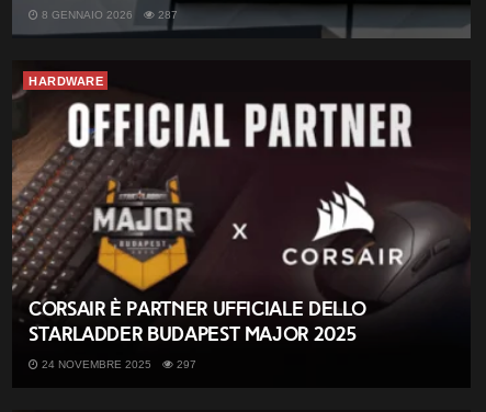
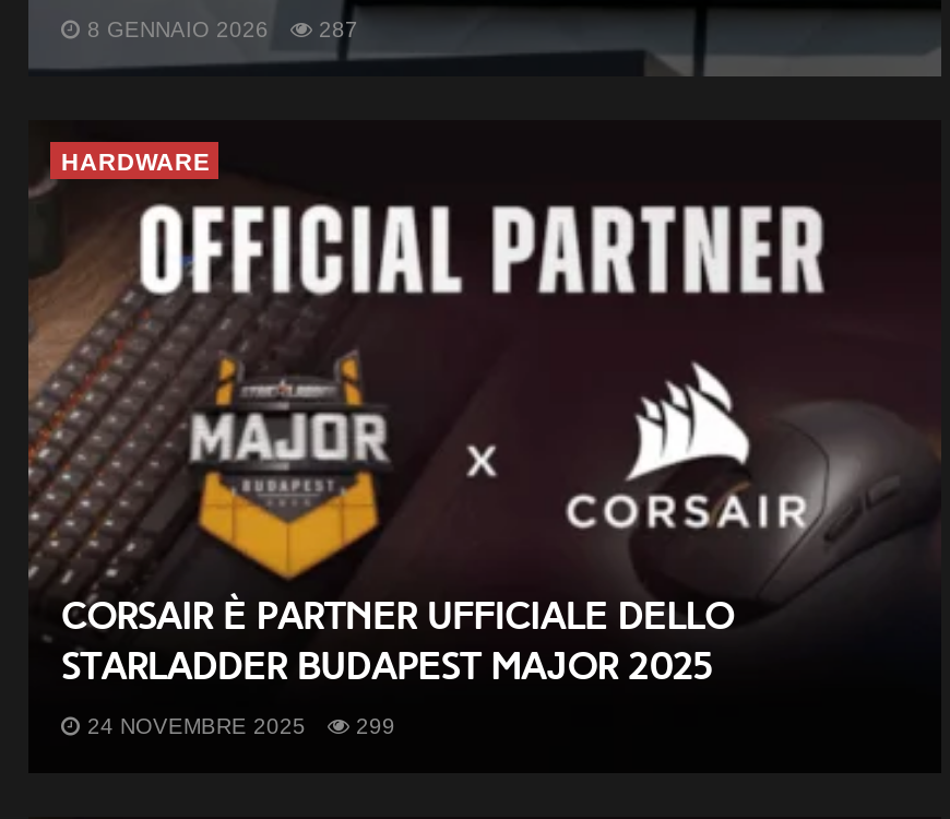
- 24 NOVEMBRE 2025 297
+ 24 NOVEMBRE 2025 299
